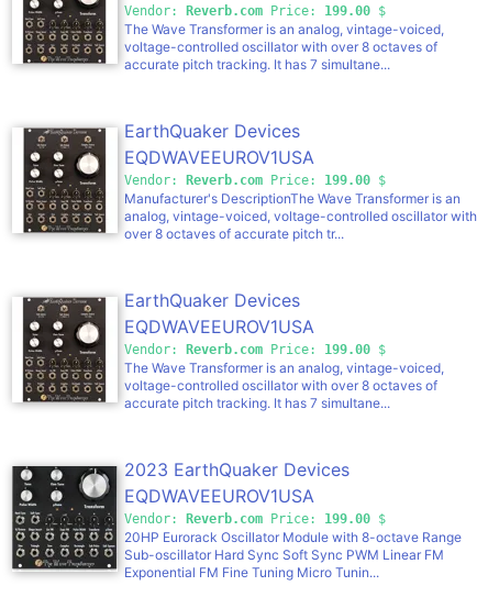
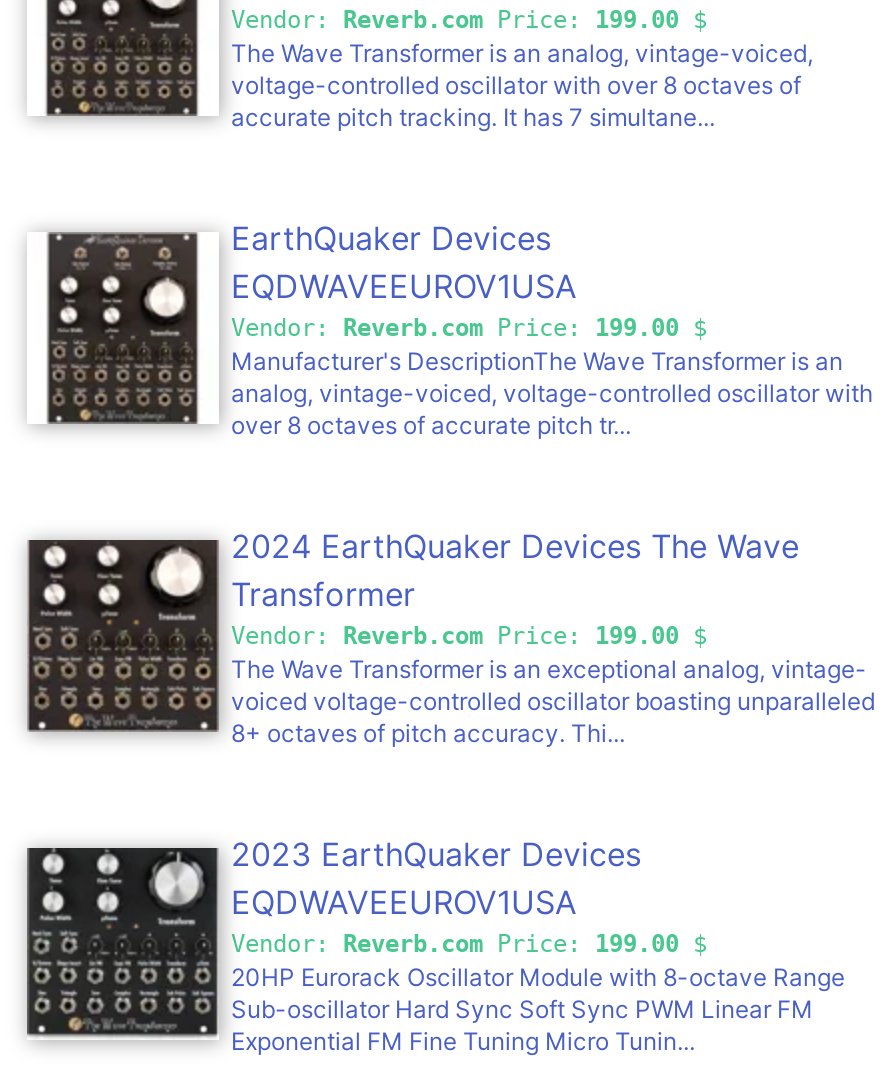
- [image]
- EarthQuaker Devices
- EQDWAVEEUROV1USA
+ [image]
+ 2024 EarthQuaker Devices The Wave
+ Transformer

- The Wave Transformer is an analog, vintage-voiced,
- voltage-controlled oscillator with over 8 octaves of
- accurate pitch tracking. It has 7 simultane...
+ The Wave Transformer is an exceptional analog, vintage-
+ voiced voltage-controlled oscillator boasting unparalleled
+ 8+ octaves of pitch accuracy. Thi...
